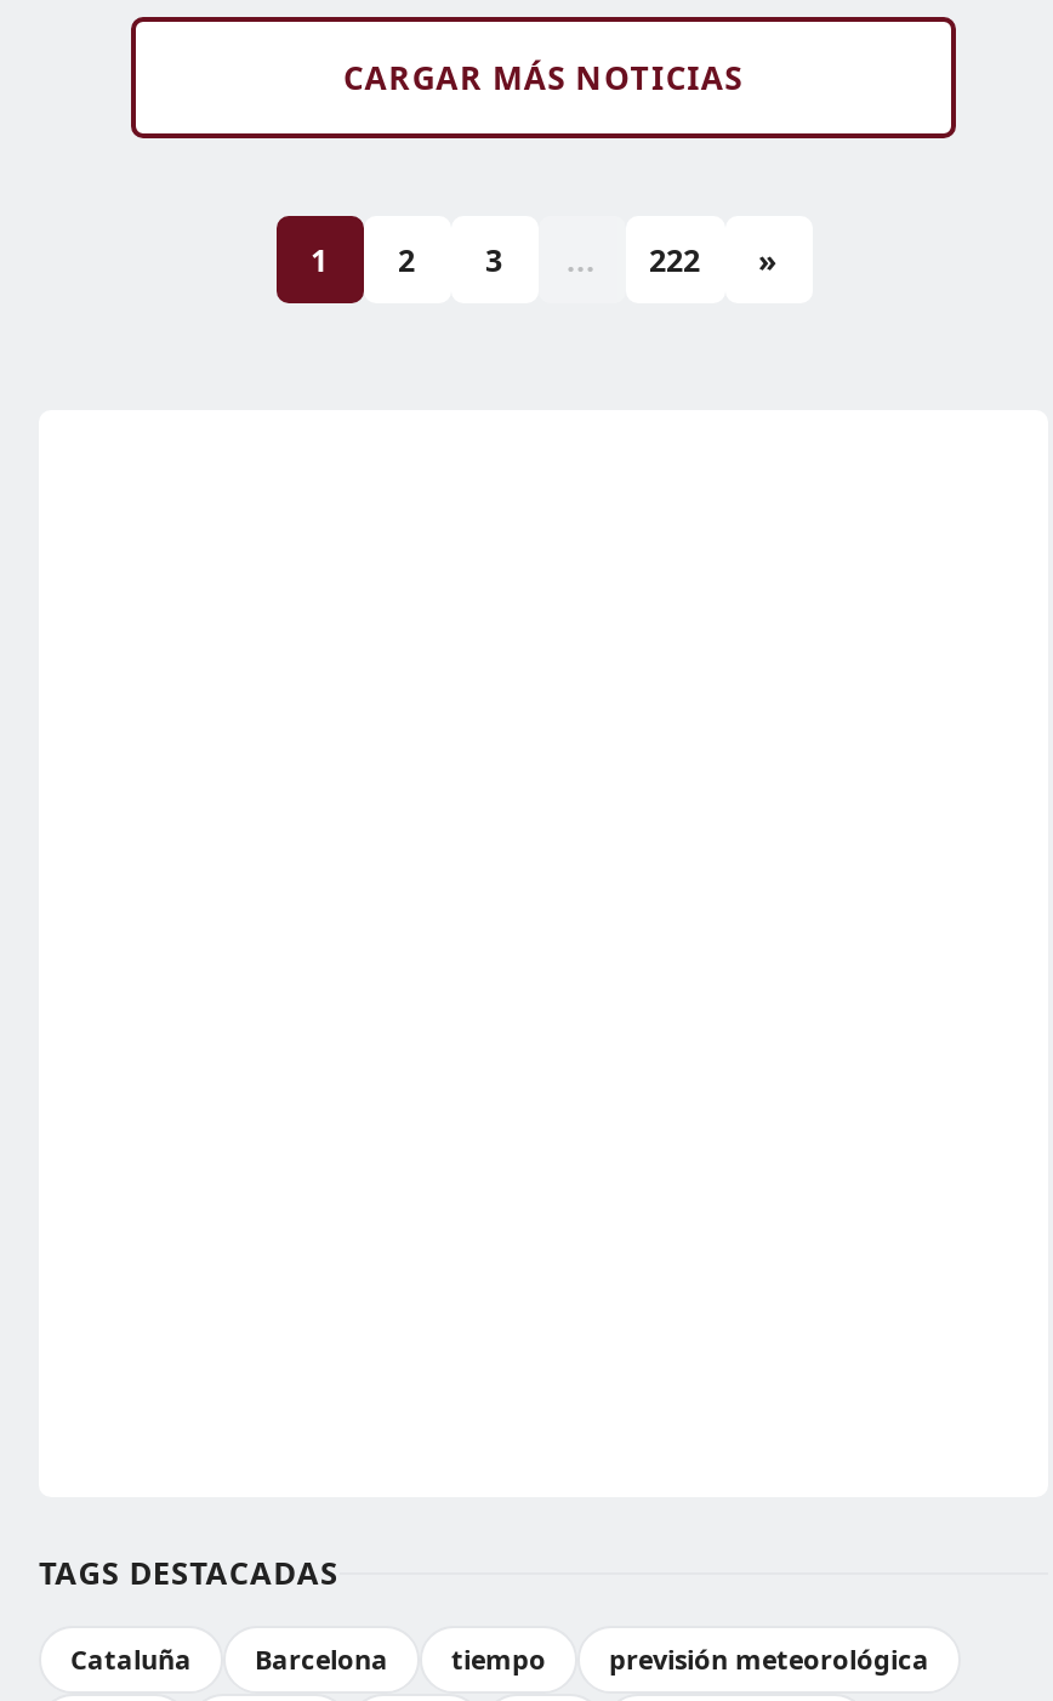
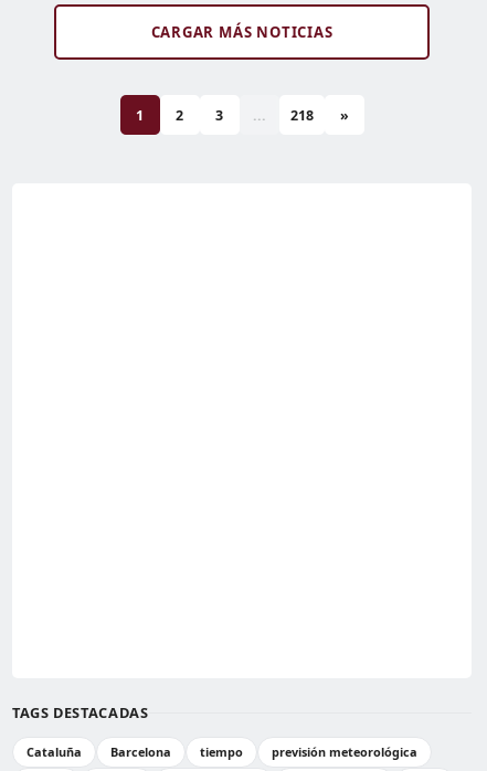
- 222
+ 218
